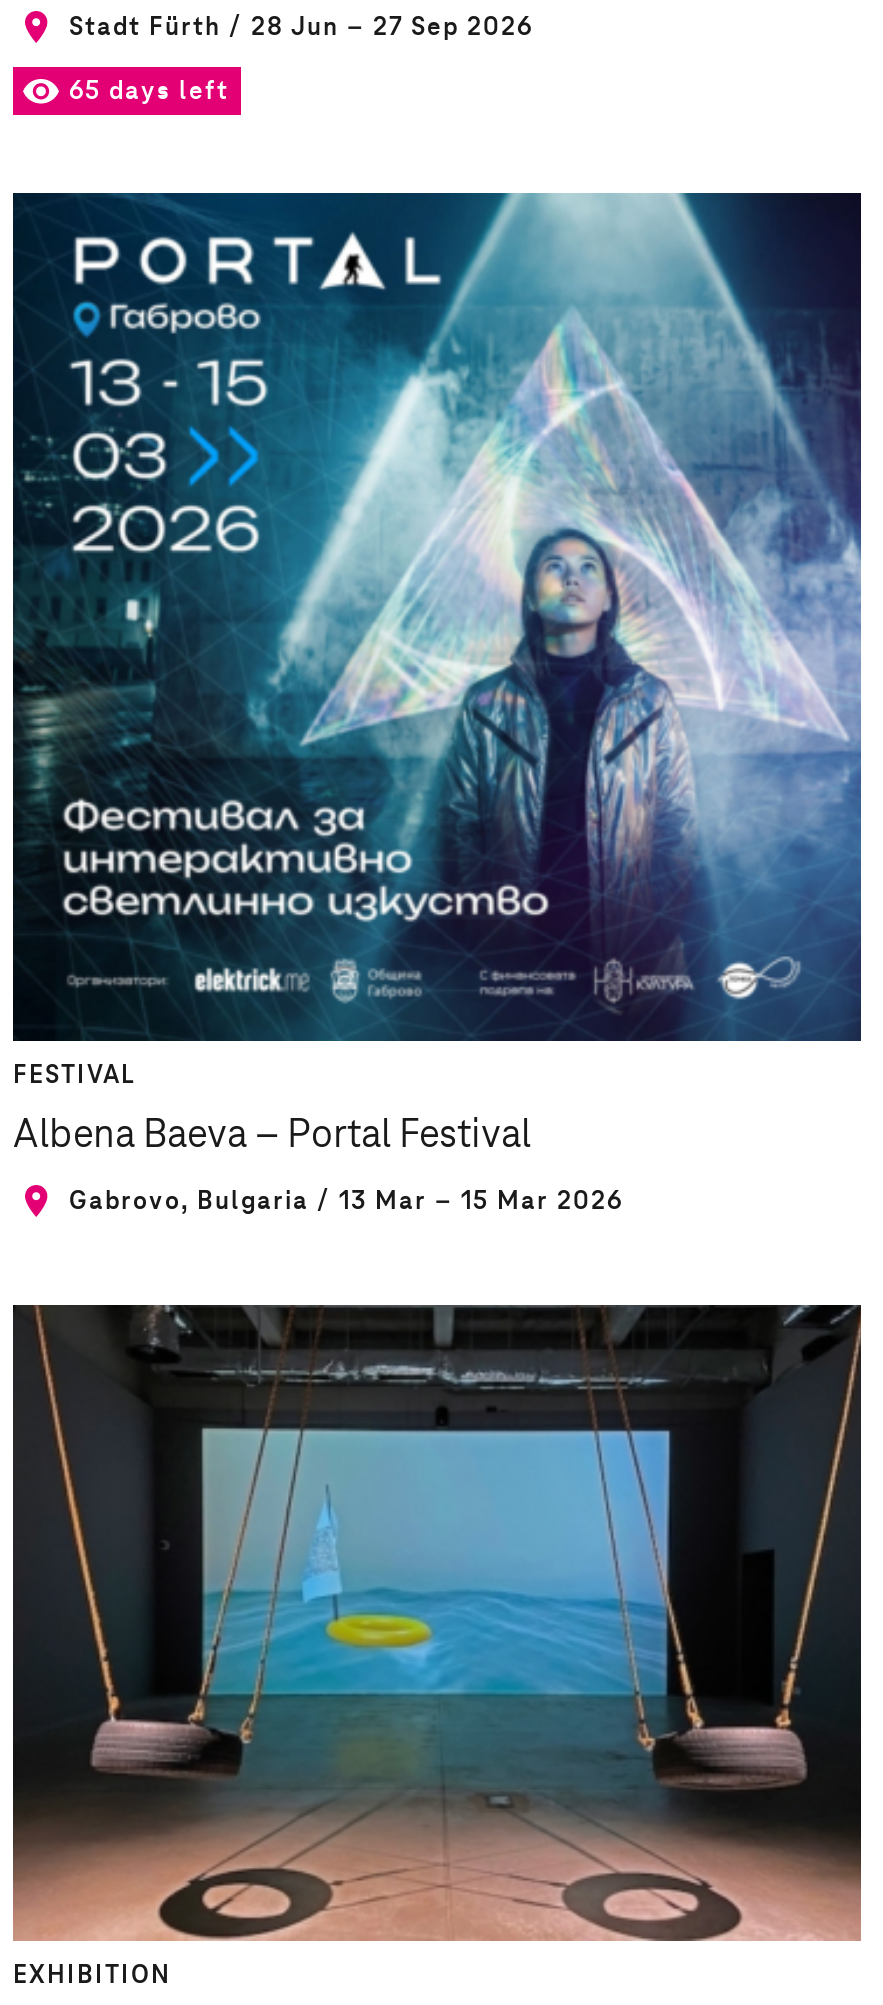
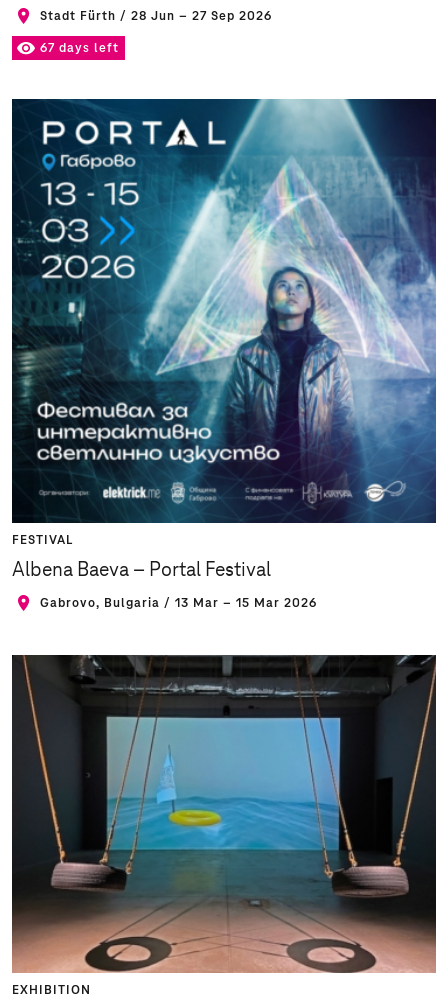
- 65 days left
+ 67 days left
